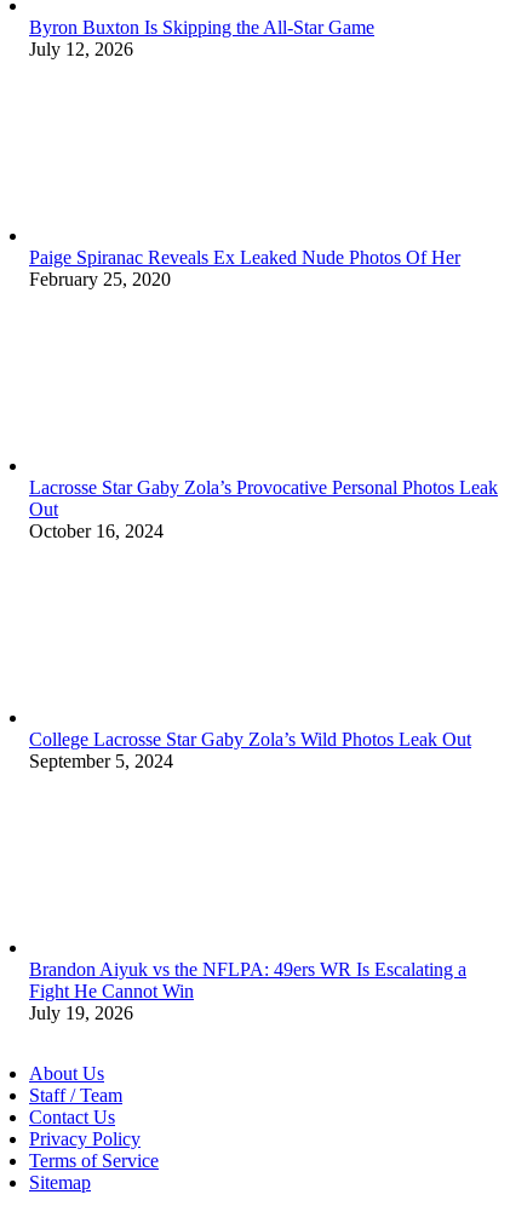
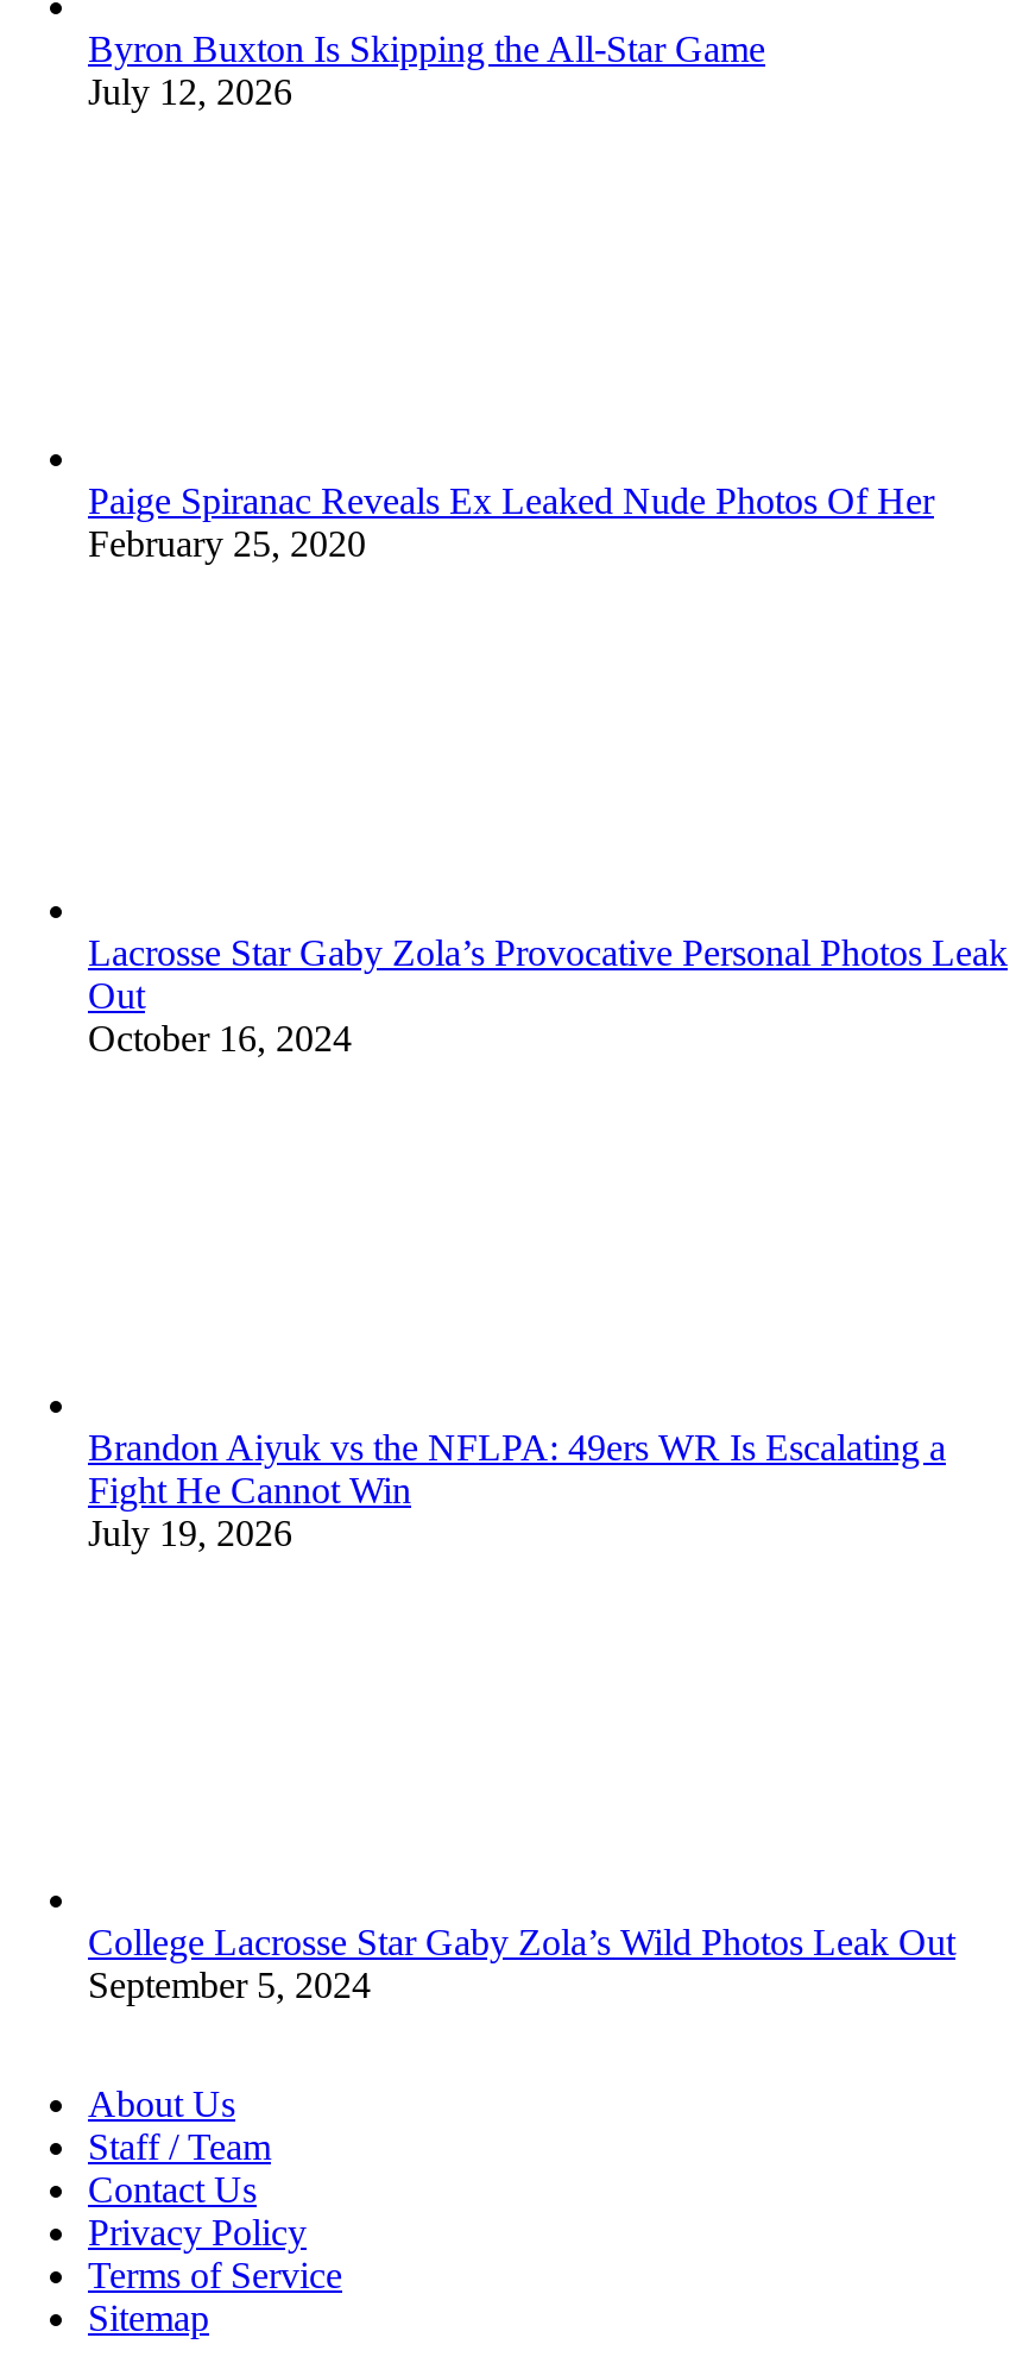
moved down: College Lacrosse Star Gaby Zola’s Wild Photos Leak Out | September 5, 2024

moved up: Brandon Aiyuk vs the NFLPA: 49ers WR Is Escalating a | Fight He Cannot Win | July 19, 2026
